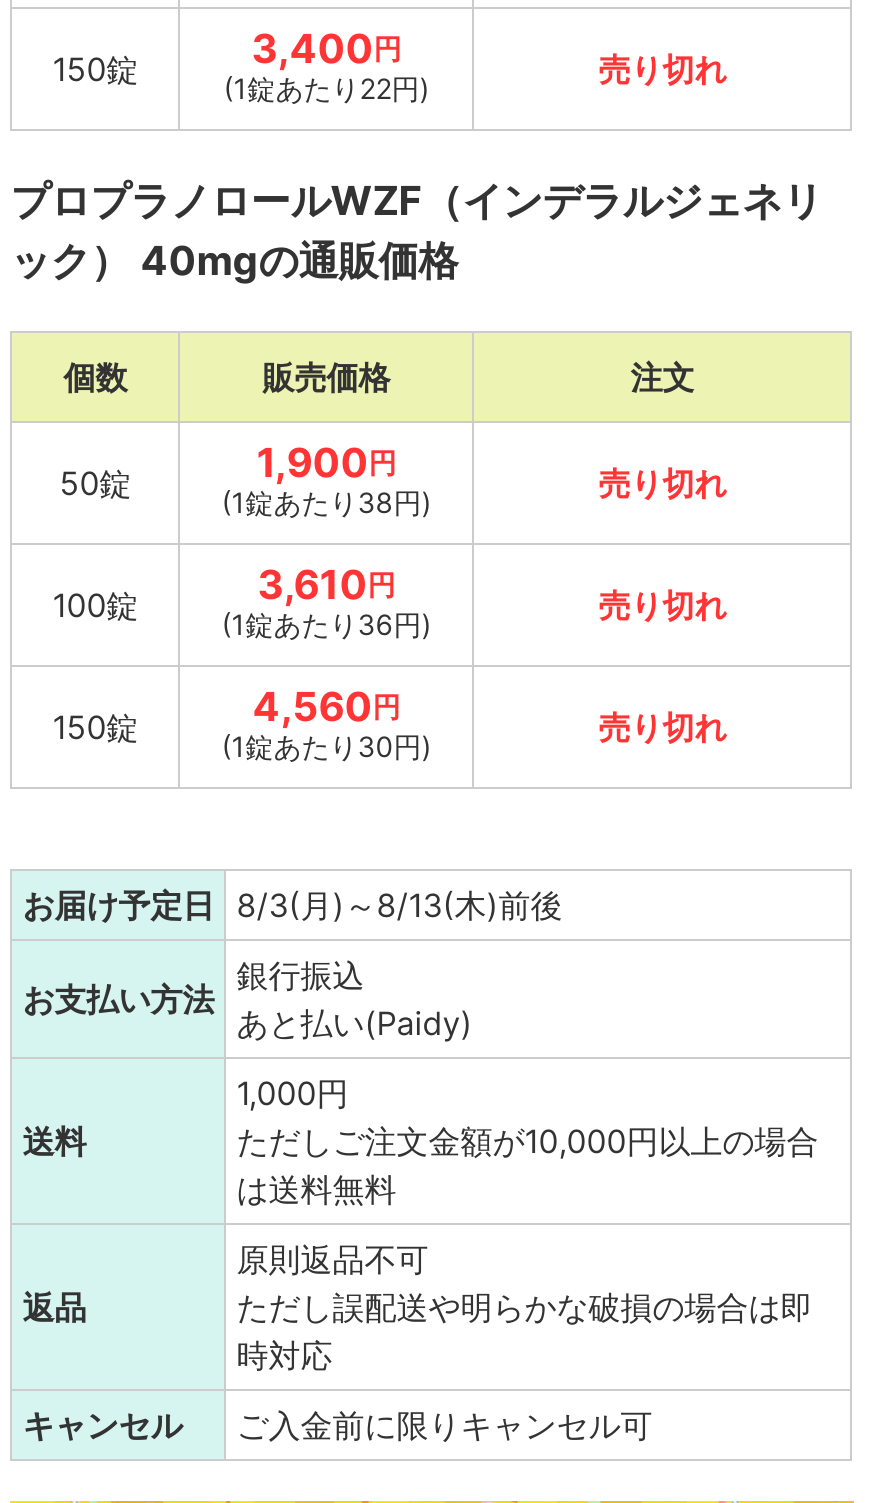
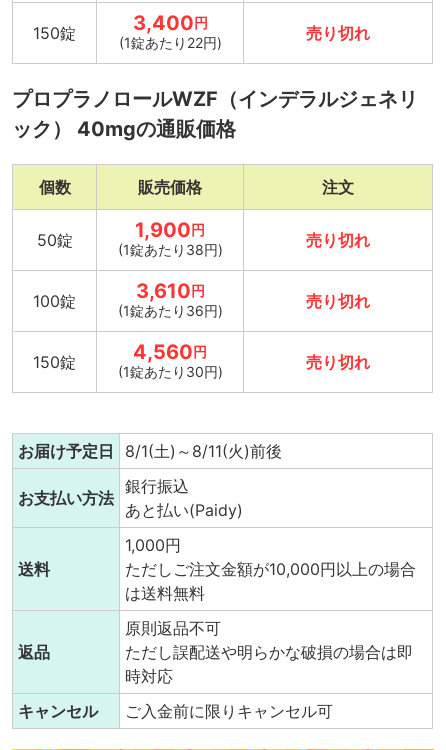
- お届け予定日 8/3(月)～8/13(木)前後
+ お届け予定日 8/1(土)～8/11(火)前後
